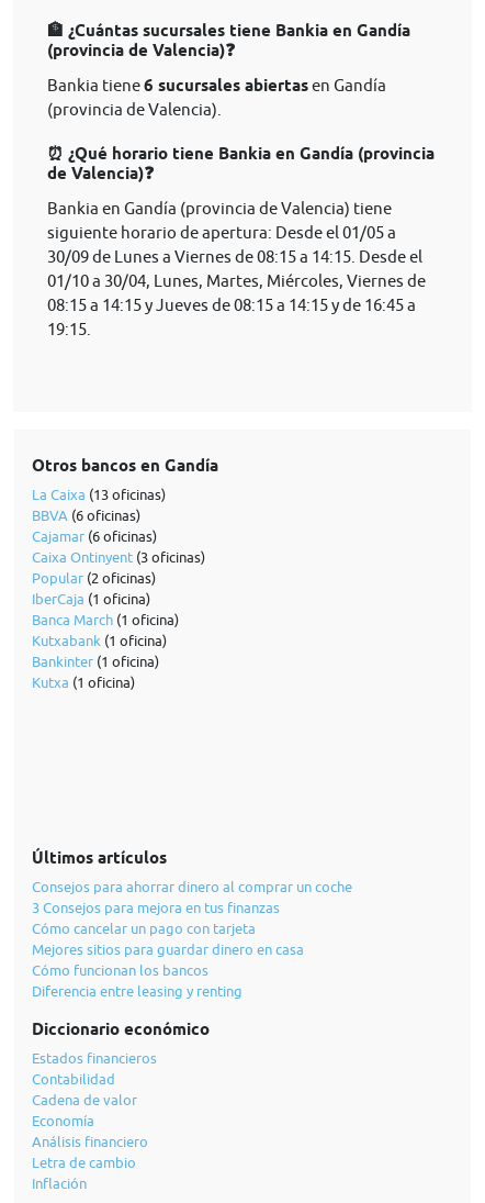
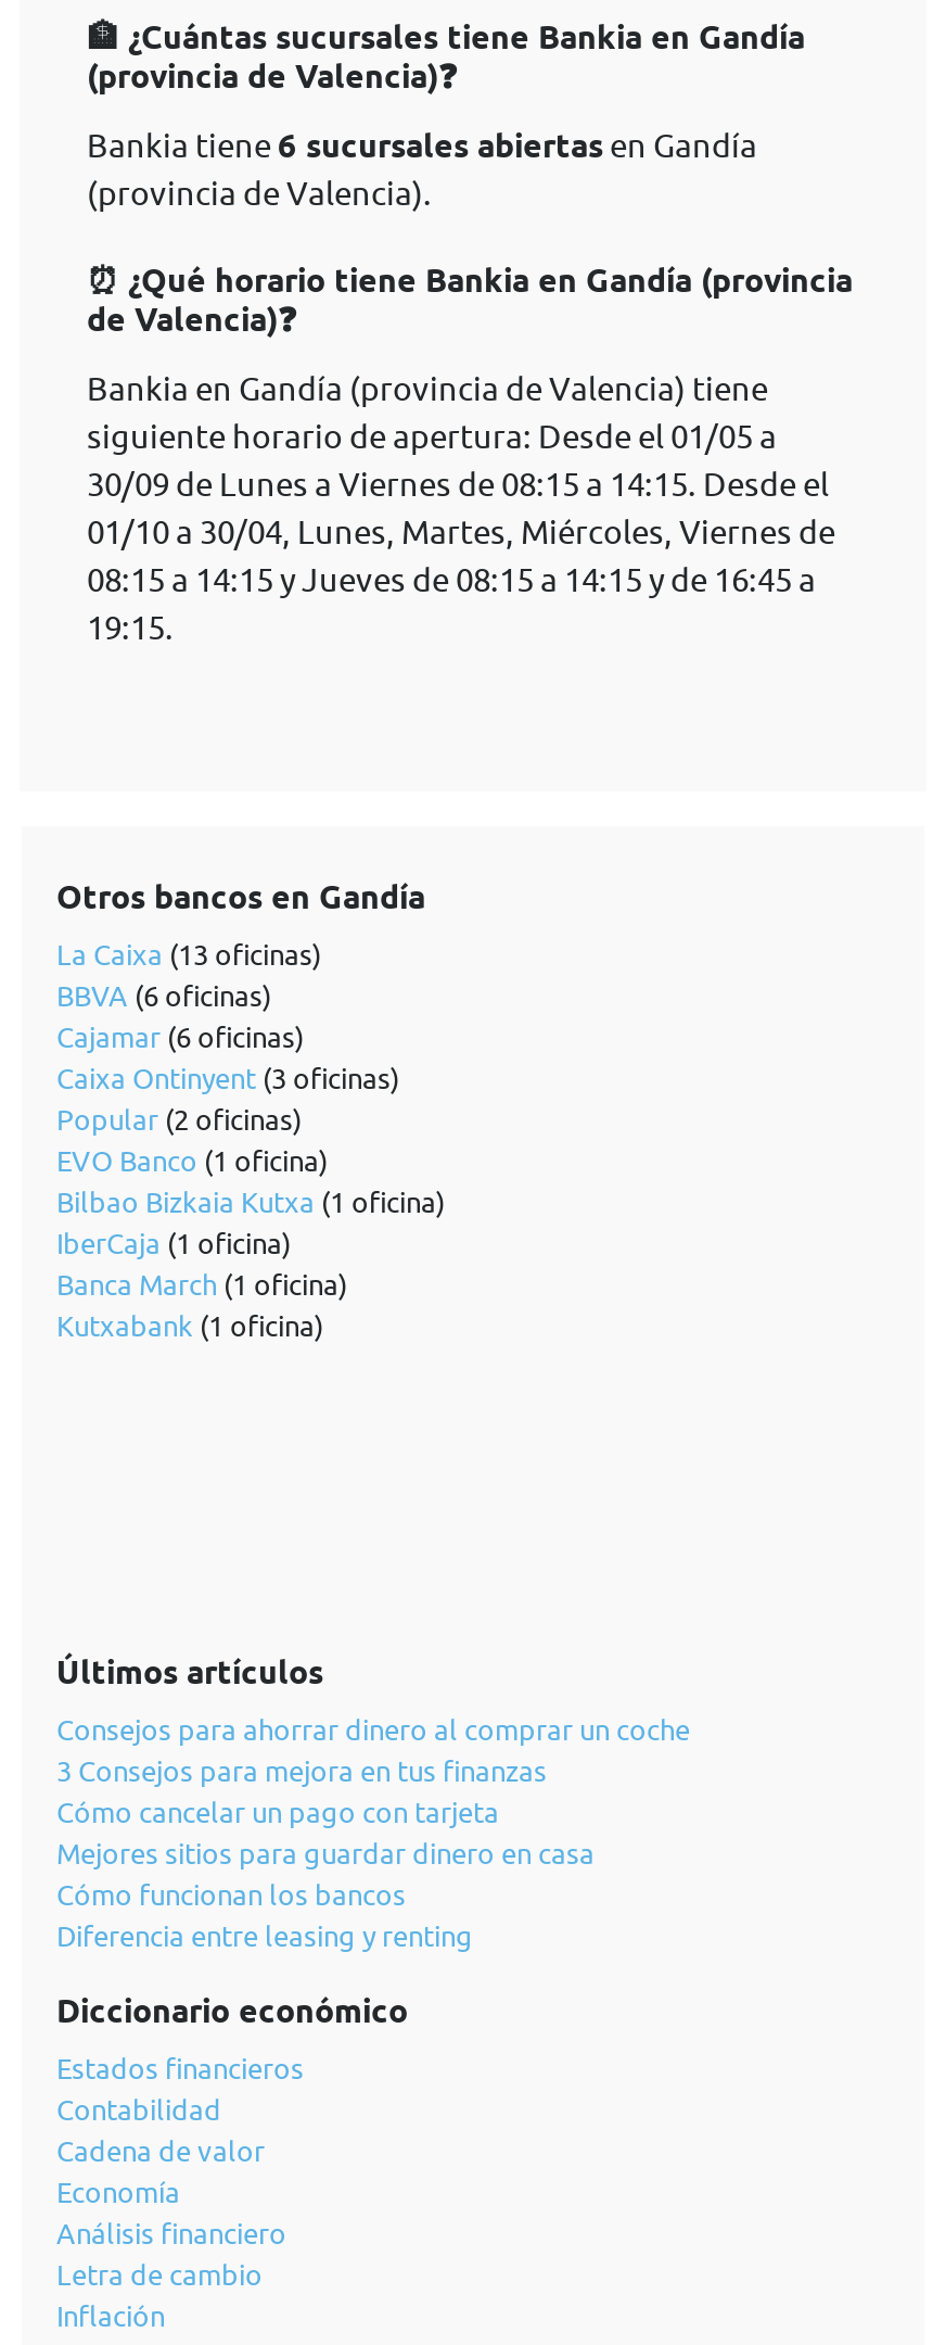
+ EVO Banco (1 oficina)
+ Bilbao Bizkaia Kutxa (1 oficina)

moved down: IberCaja (1 oficina) | Banca March (1 oficina) | Kutxabank (1 oficina)

- Bankinter (1 oficina)
- Kutxa (1 oficina)
